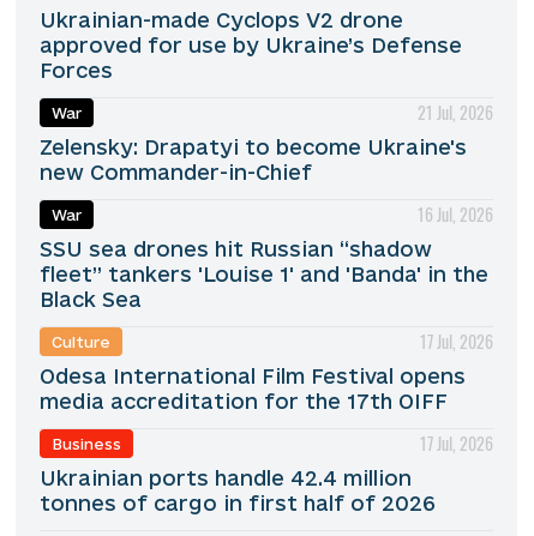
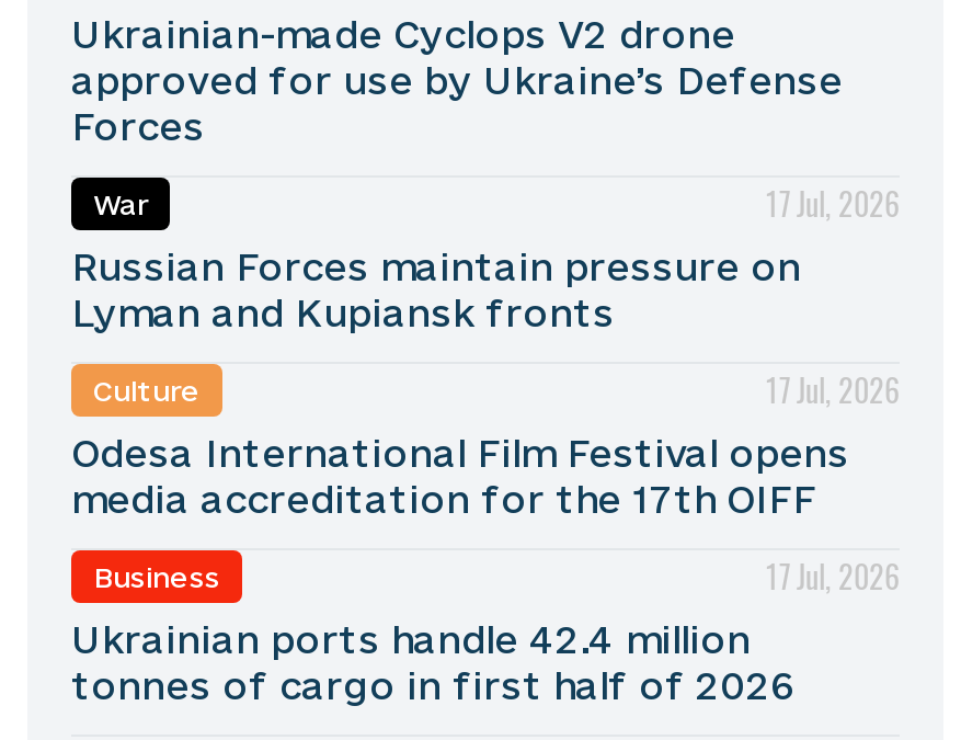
- 21 Jul, 2026
- Zelensky: Drapatyi to become Ukraine's
- new Commander-in-Chief
- War
- 16 Jul, 2026
- SSU sea drones hit Russian “shadow
- fleet” tankers 'Louise 1' and 'Banda' in the
- Black Sea
+ 17 Jul, 2026
+ Russian Forces maintain pressure on
+ Lyman and Kupiansk fronts
